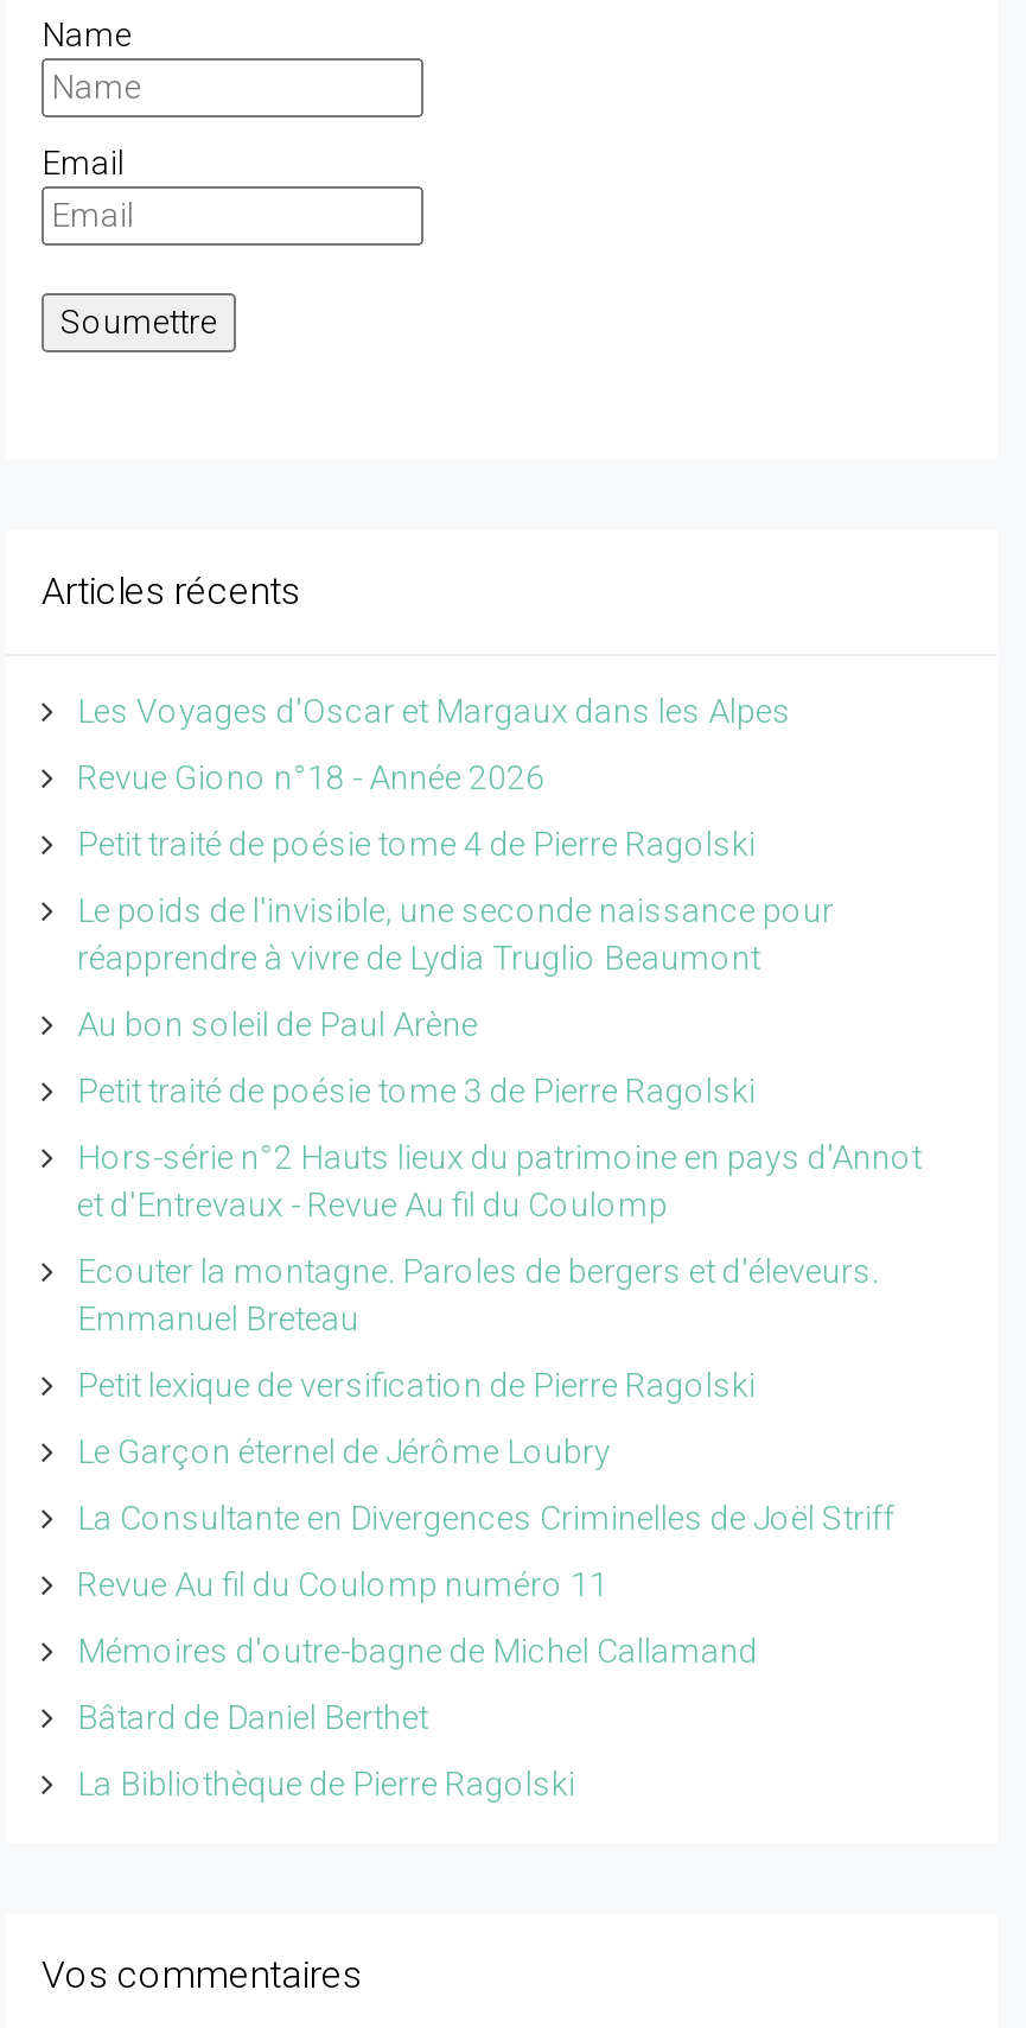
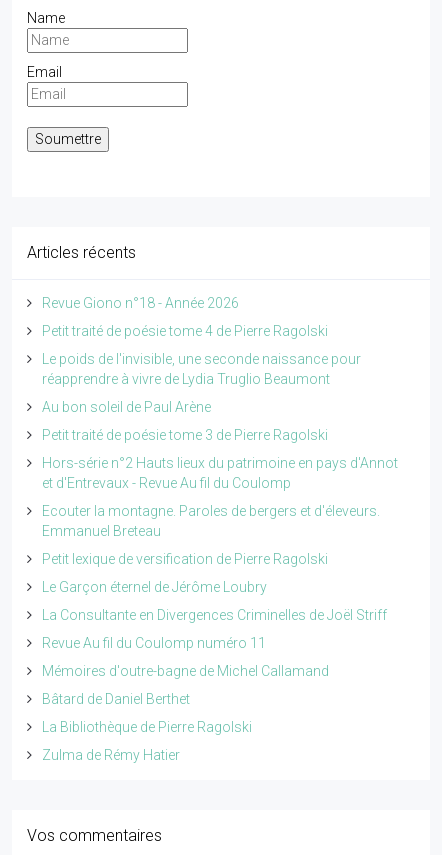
- Les Voyages d'Oscar et Margaux dans les Alpes

moved up: Revue Giono n°18 - Année 2026 | Petit traité de poésie tome 4 de Pierre Ragolski | Le poids de l'invisible, une seconde naissance pour | ... | Bâtard de Daniel Berthet | La Bibliothèque de Pierre Ragolski

+ Zulma de Rémy Hatier
